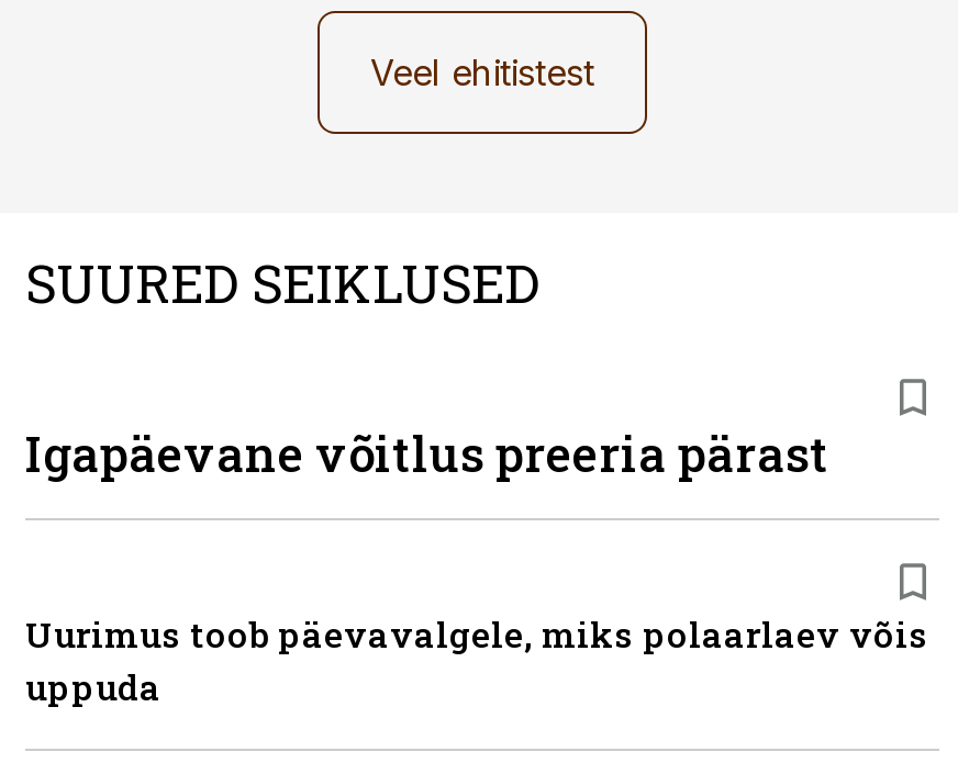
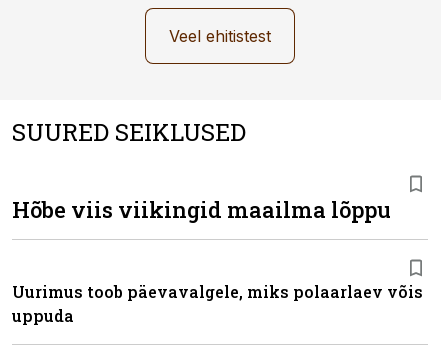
- Igapäevane võitlus preeria pärast
+ Hõbe viis viikingid maailma lõppu
